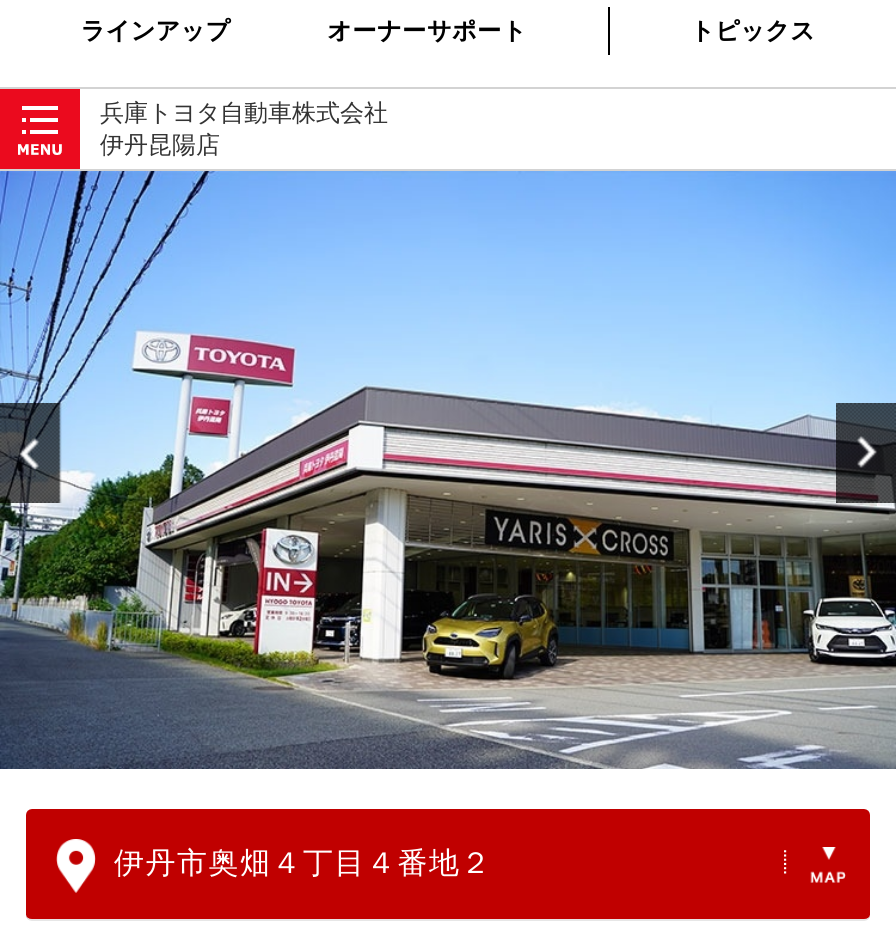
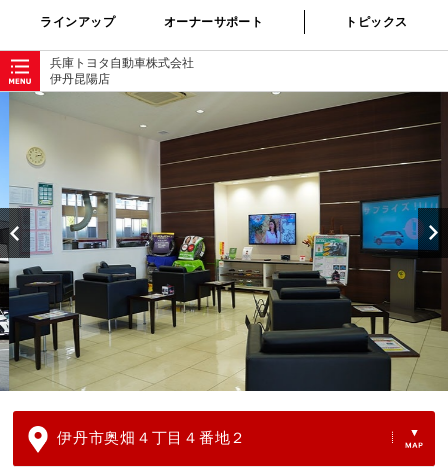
- [image]
+ [image]
